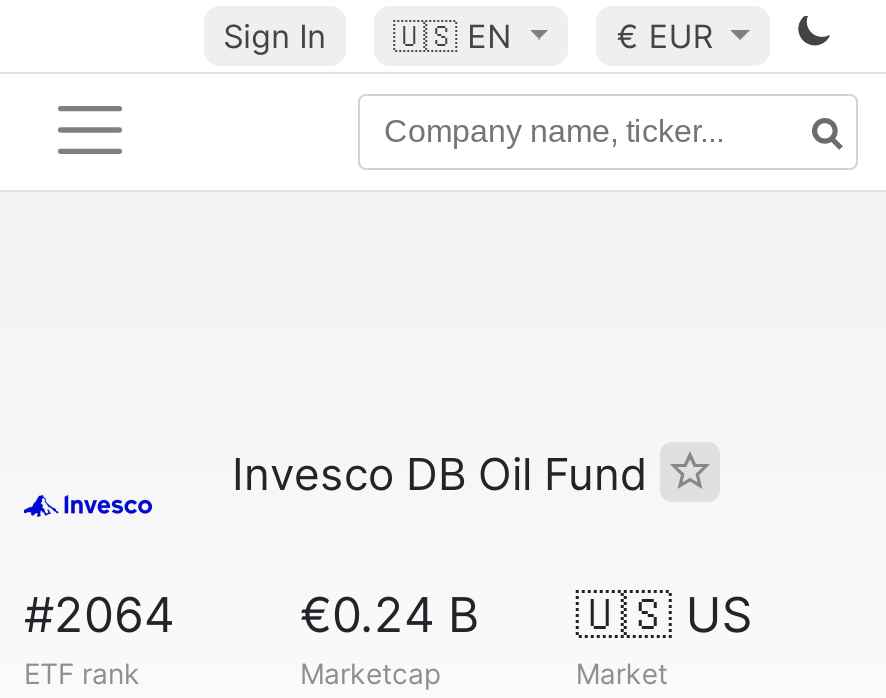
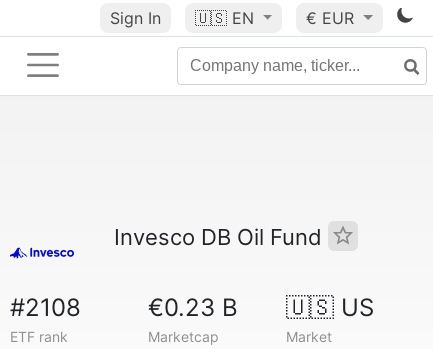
- #2064
+ #2108

- €0.24 B
+ €0.23 B
